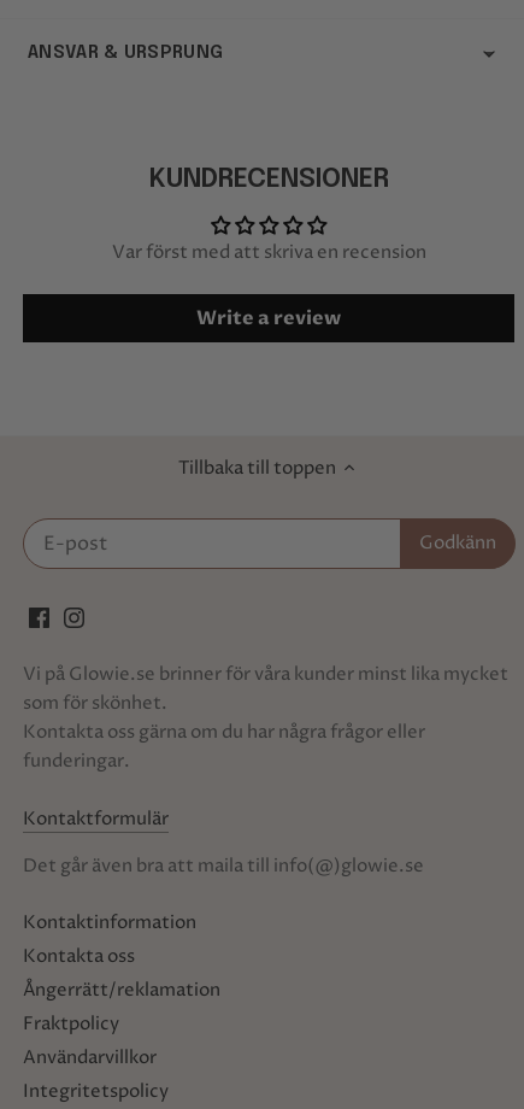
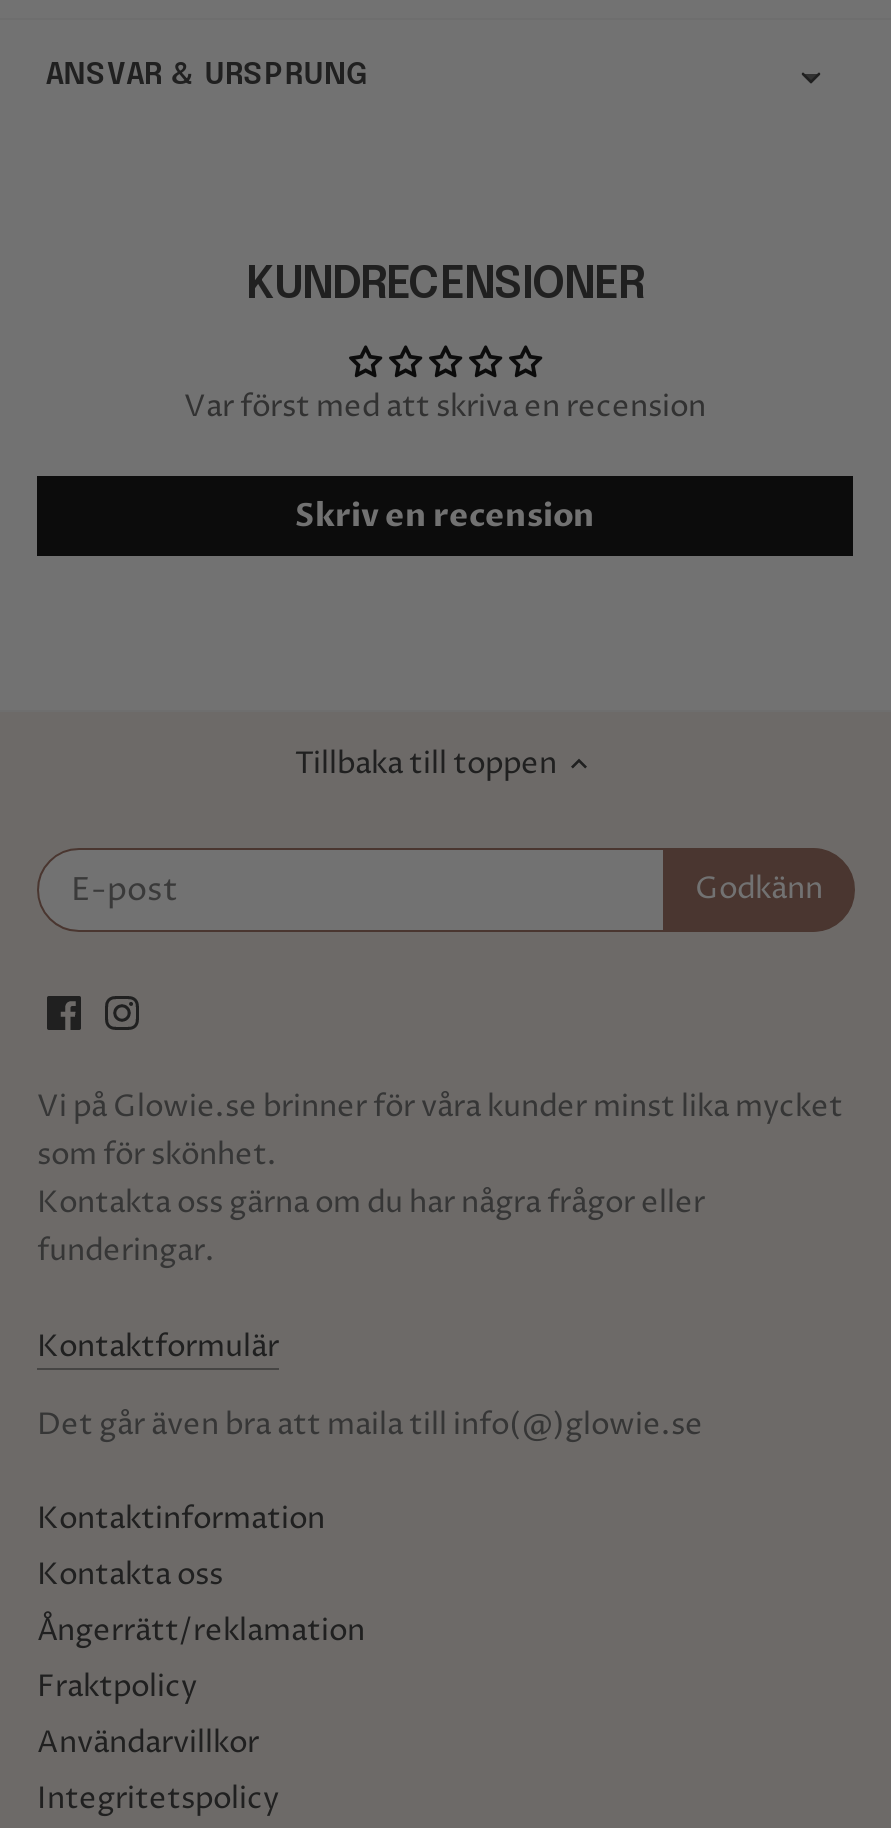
- Write a review
+ Skriv en recension
